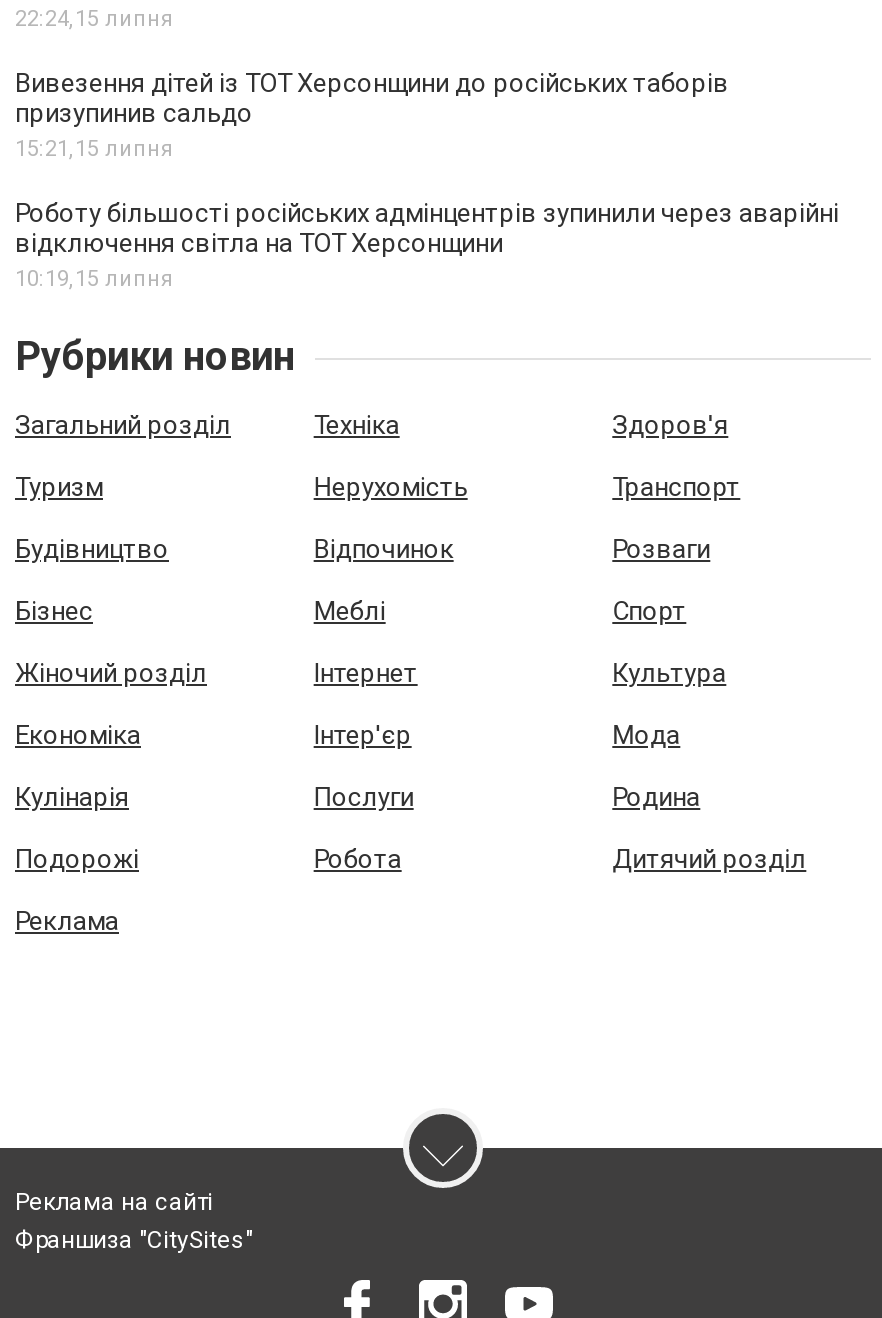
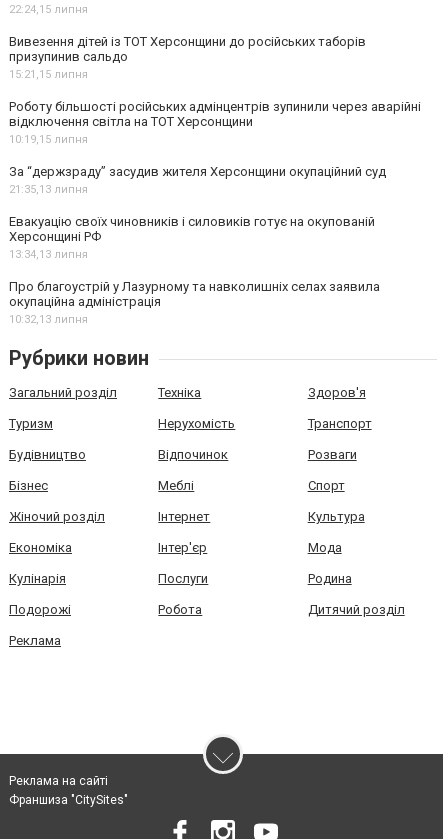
+ За “держзраду” засудив жителя Херсонщини окупаційний суд
+ 21:35,13 липня
+ Евакуацію своїх чиновників і силовиків готує на окупованій
+ Херсонщині РФ
+ 13:34,13 липня
+ Про благоустрій у Лазурному та навколишніх селах заявила
+ окупаційна адміністрація
+ 10:32,13 липня
